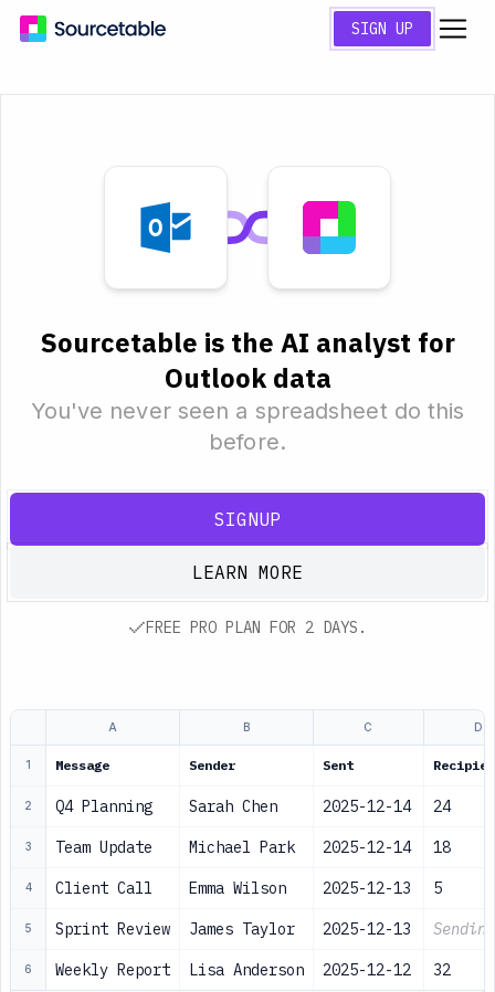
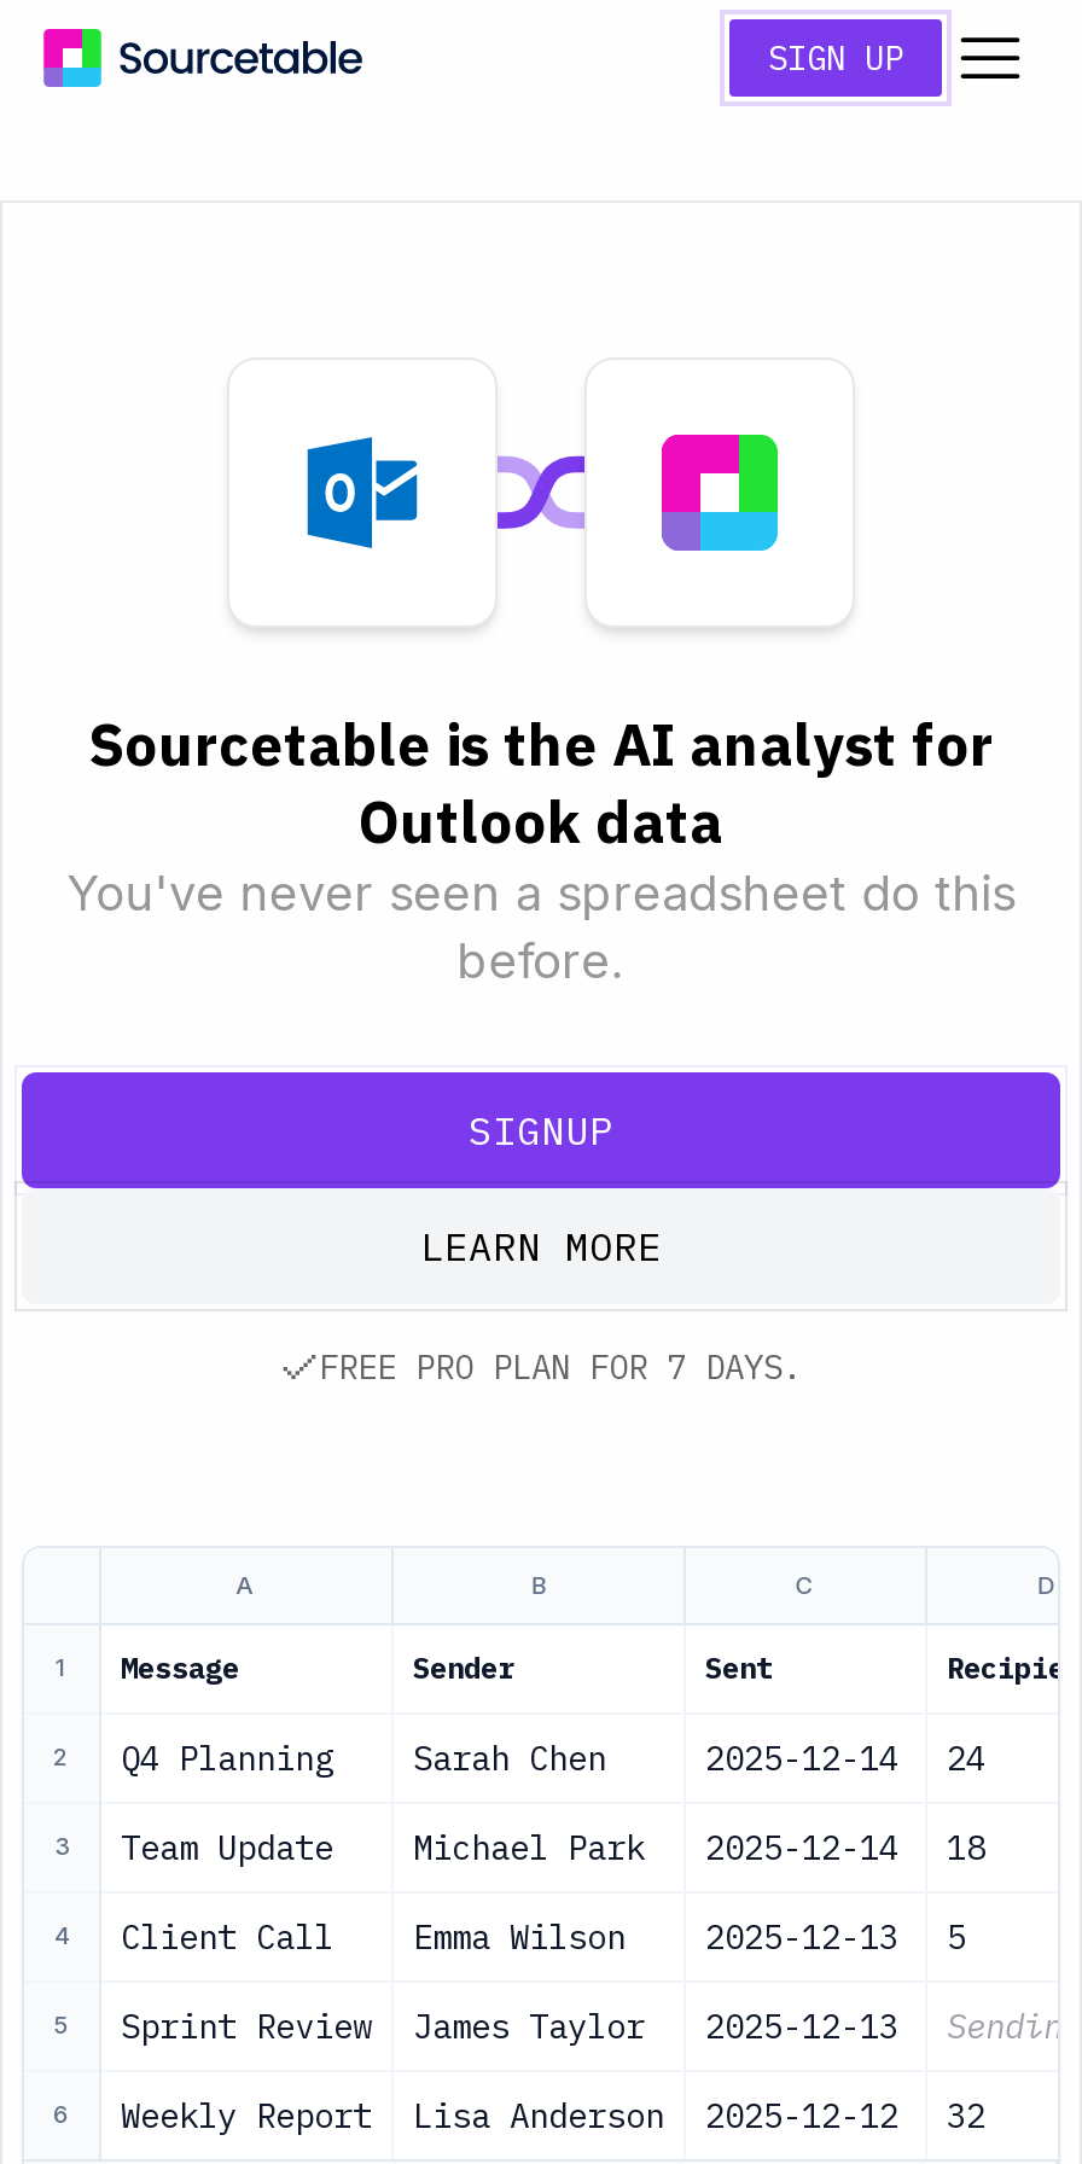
- FREE PRO PLAN FOR 2 DAYS.
+ FREE PRO PLAN FOR 7 DAYS.
